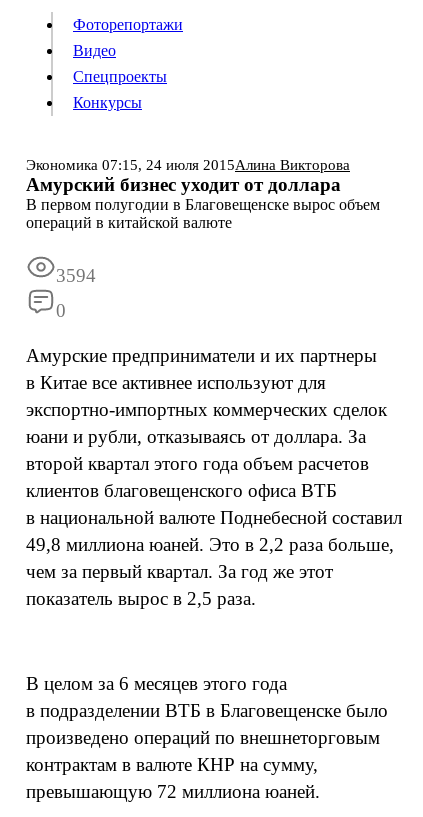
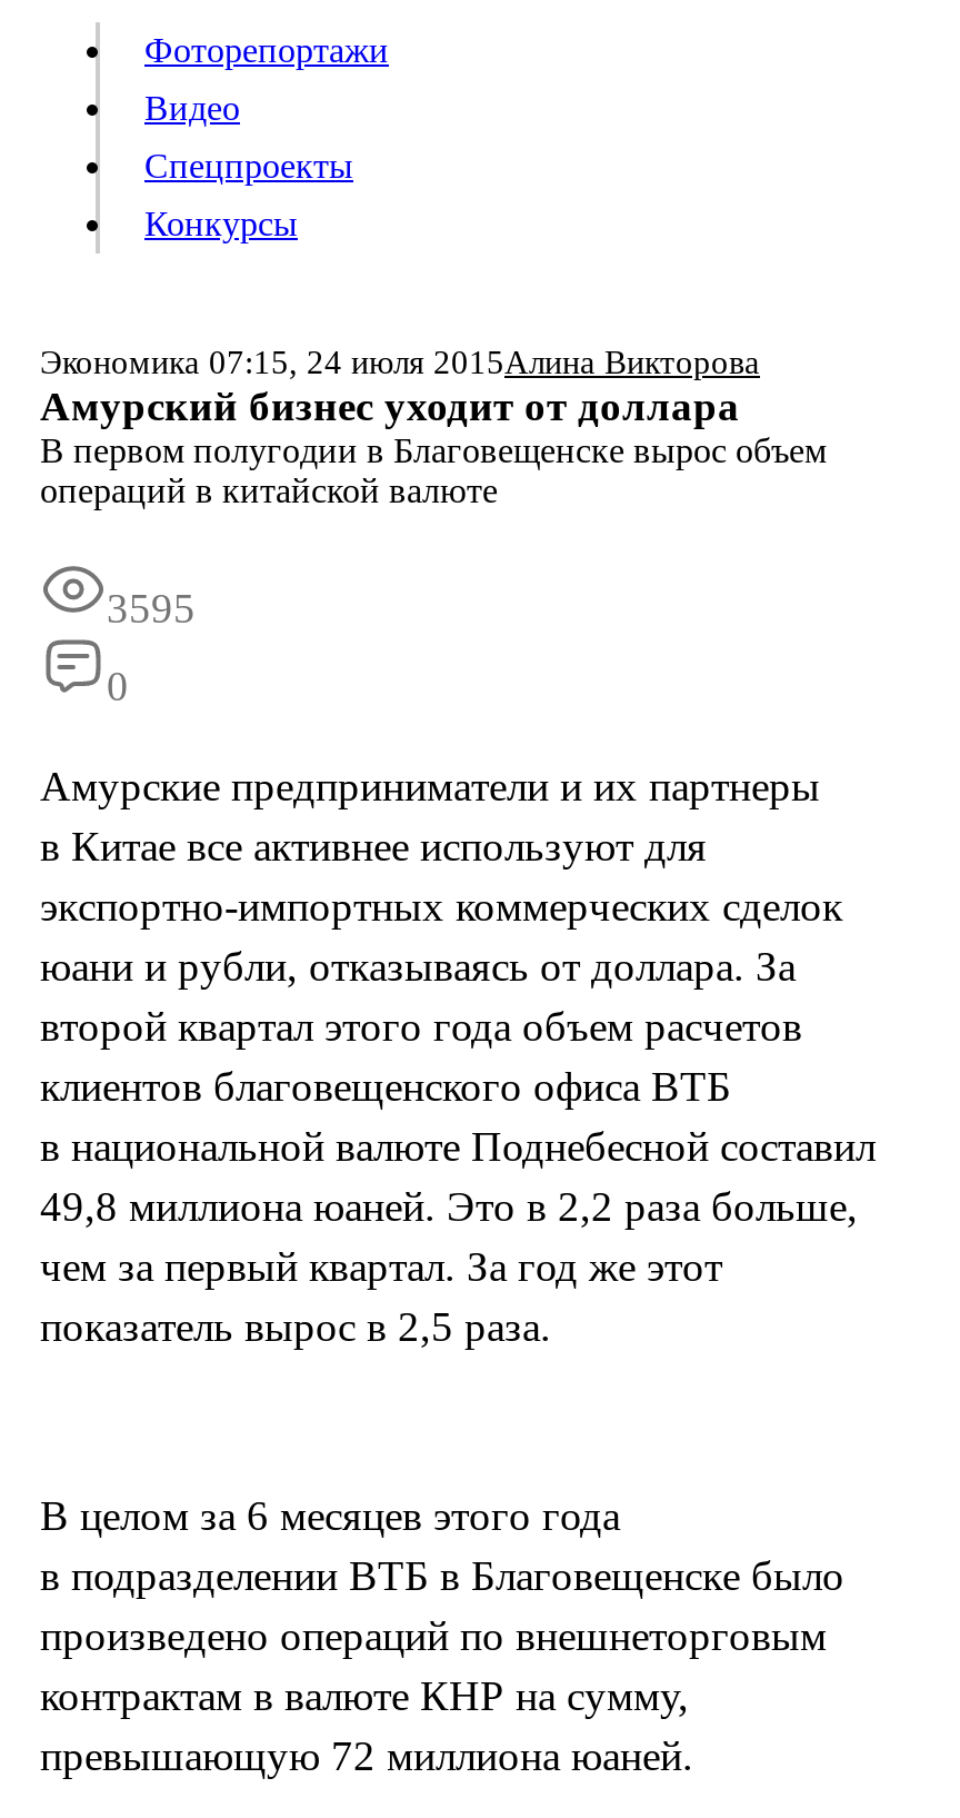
- 3594
+ 3595
